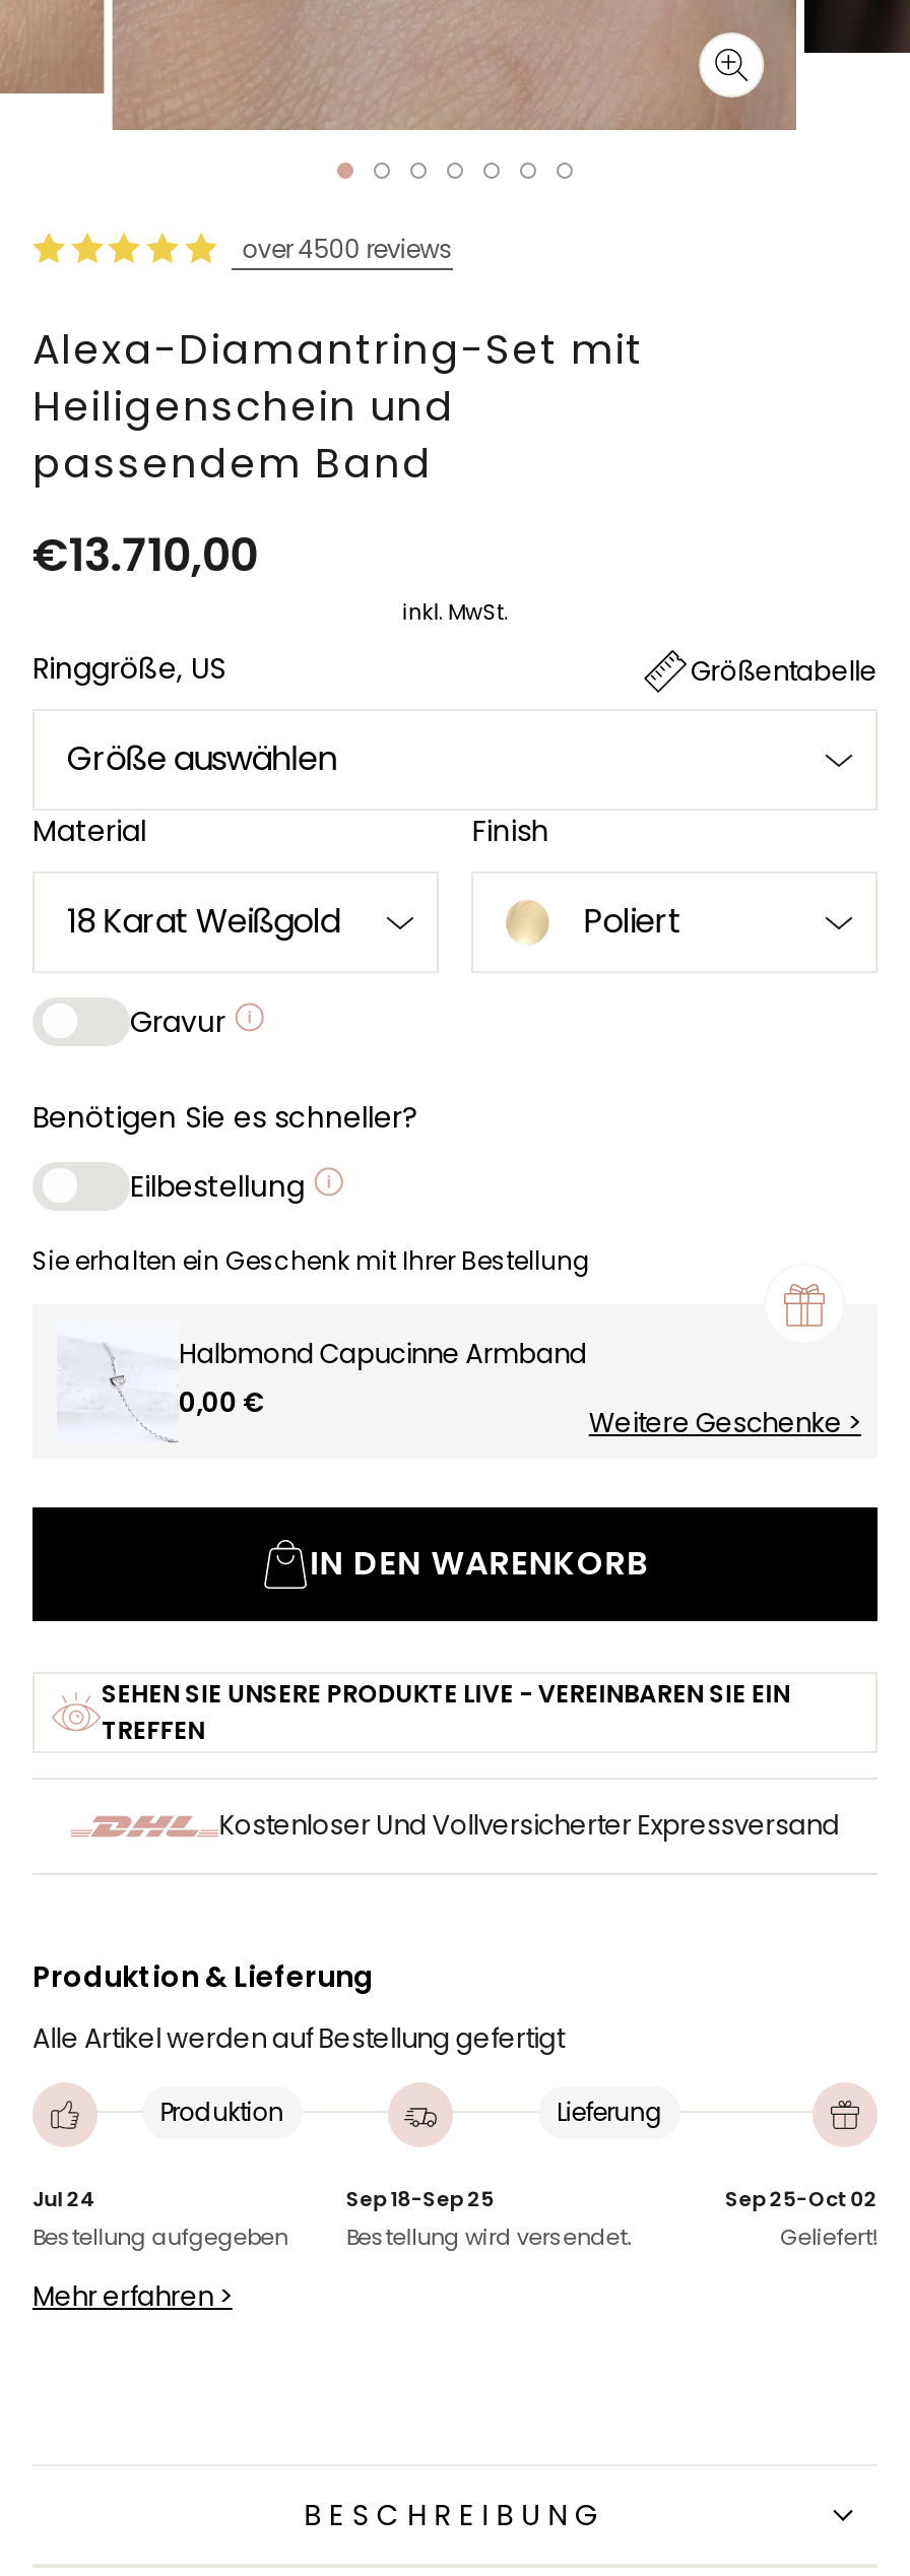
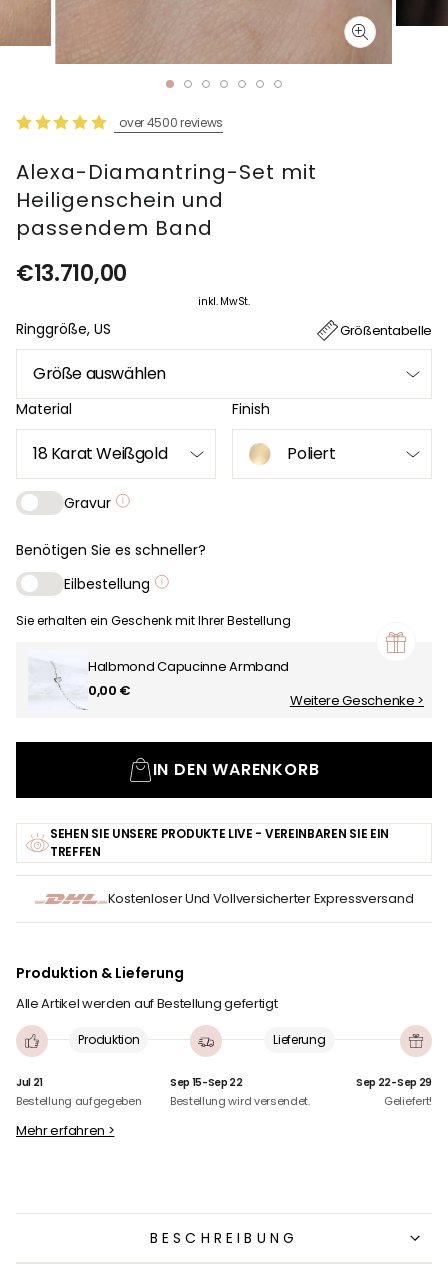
- Jul 24
+ Jul 21

- Sep 18-Sep 25
+ Sep 15-Sep 22

- Sep 25-Oct 02
+ Sep 22-Sep 29
